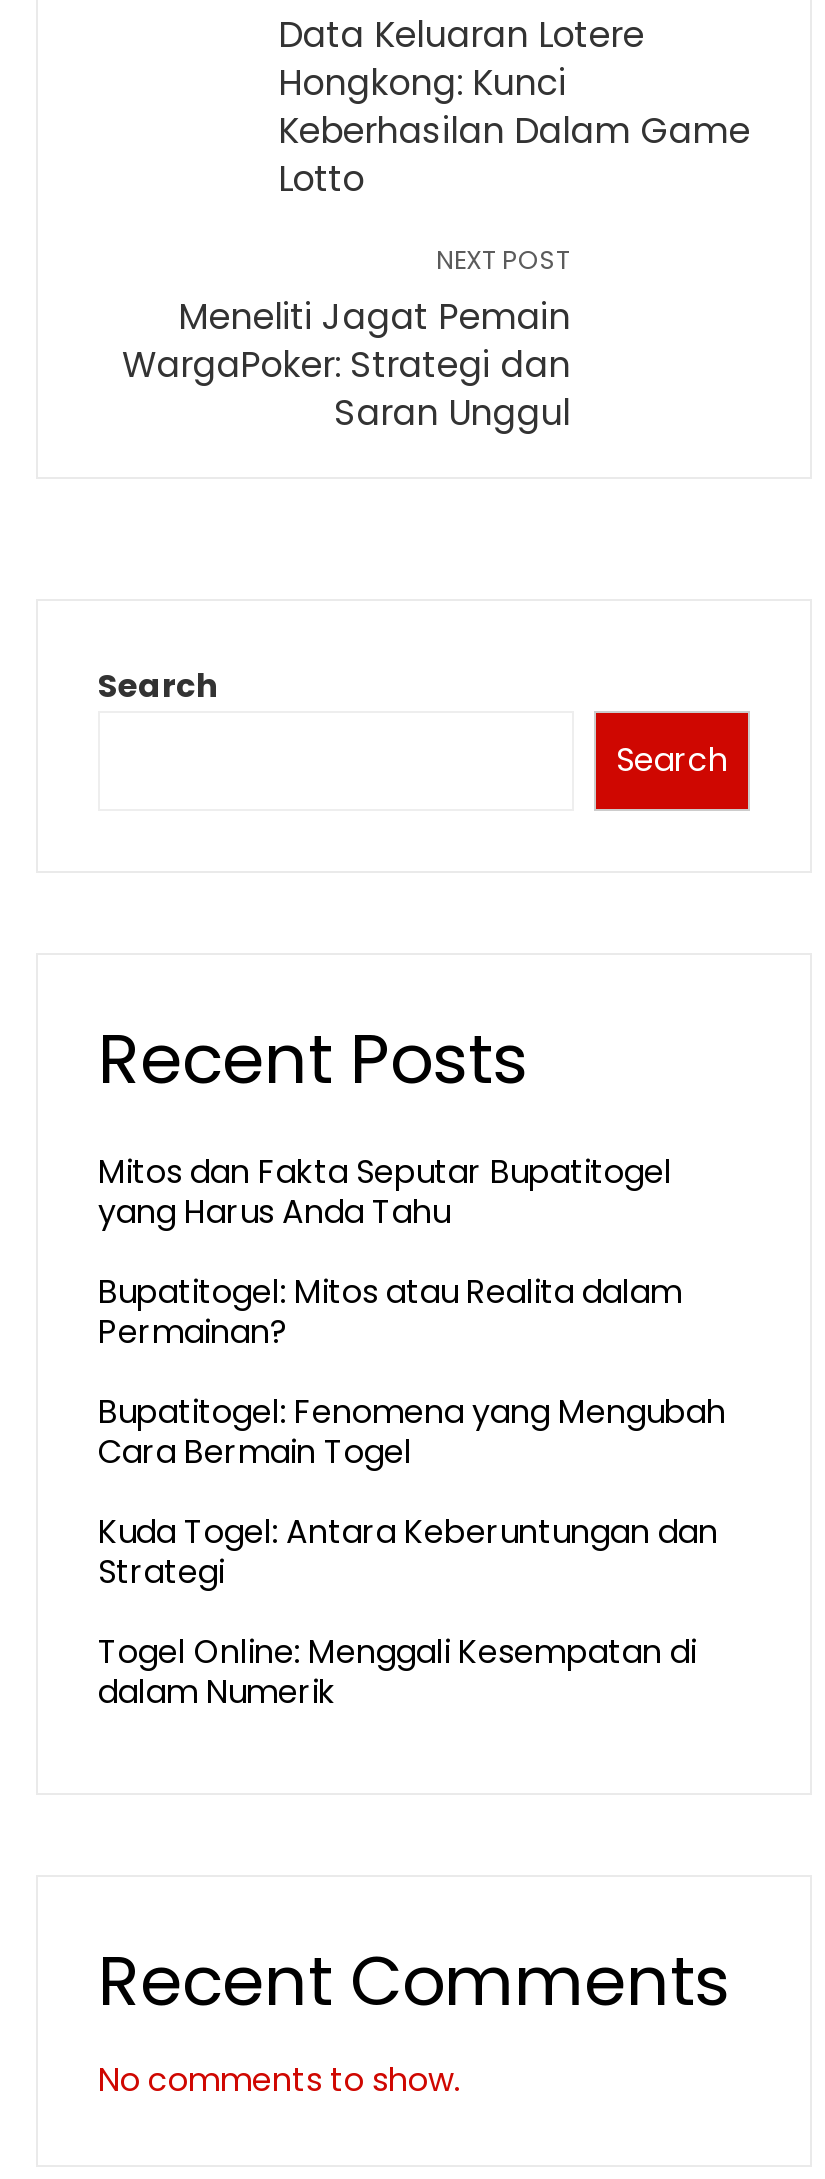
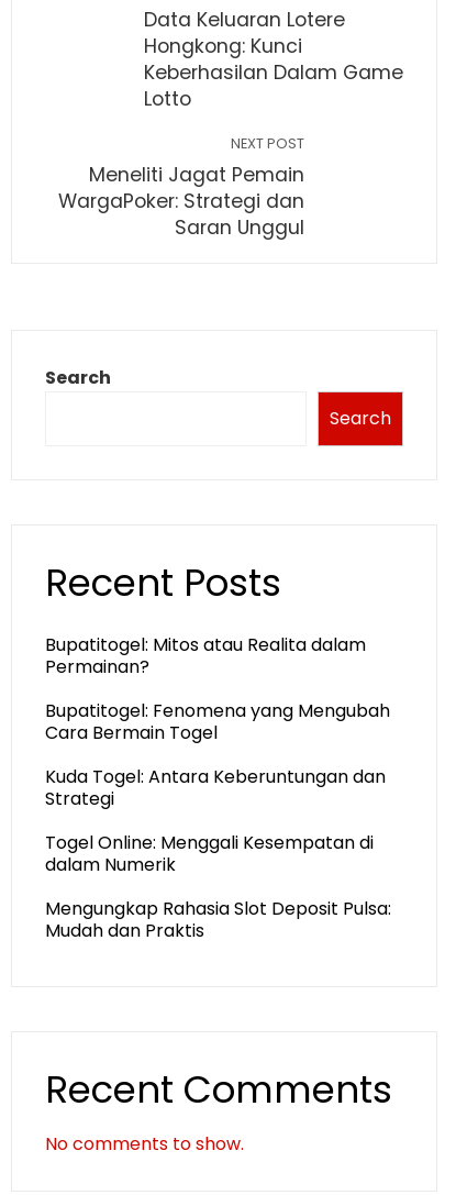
- Mitos dan Fakta Seputar Bupatitogel
- yang Harus Anda Tahu

moved up: Bupatitogel: Mitos atau Realita dalam | Permainan? | Bupatitogel: Fenomena yang Mengubah | Cara Bermain Togel | Kuda Togel: Antara Keberuntungan dan | Strategi | Togel Online: Menggali Kesempatan di | dalam Numerik

+ Mengungkap Rahasia Slot Deposit Pulsa:
+ Mudah dan Praktis
